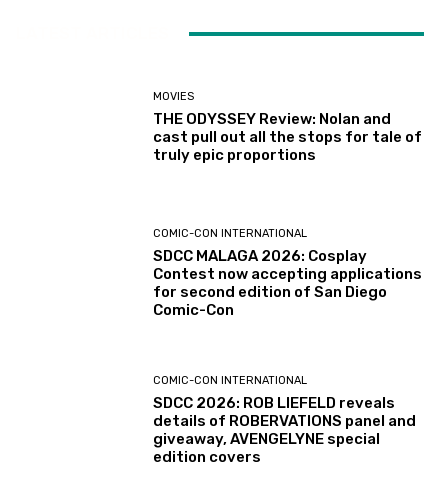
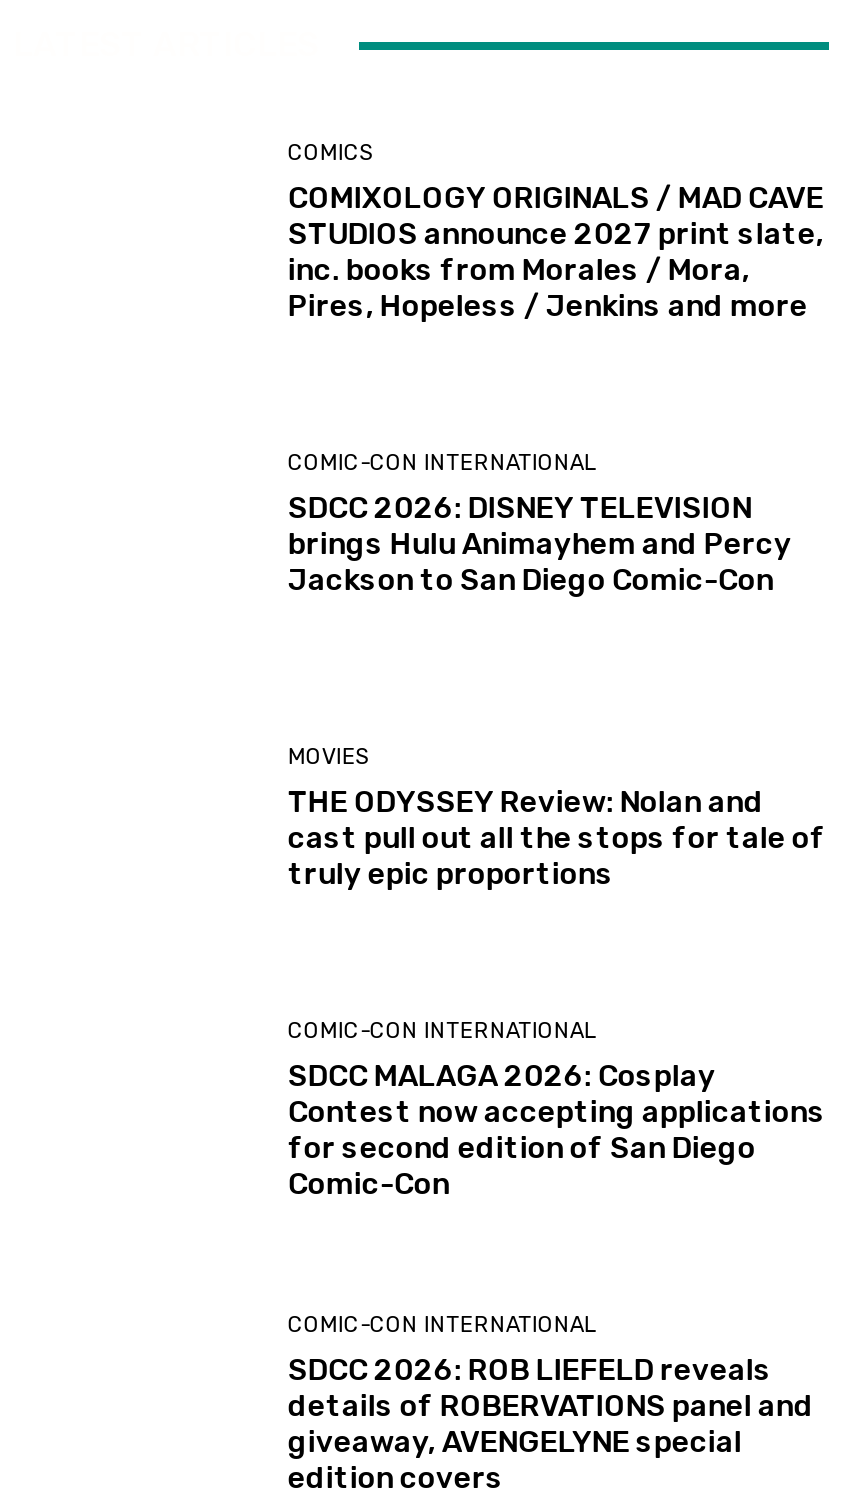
+ COMICS
+ COMIXOLOGY ORIGINALS / MAD CAVE
+ STUDIOS announce 2027 print slate,
+ inc. books from Morales / Mora,
+ Pires, Hopeless / Jenkins and more

+ COMIC-CON INTERNATIONAL
+ SDCC 2026: DISNEY TELEVISION
+ brings Hulu Animayhem and Percy
+ Jackson to San Diego Comic-Con
